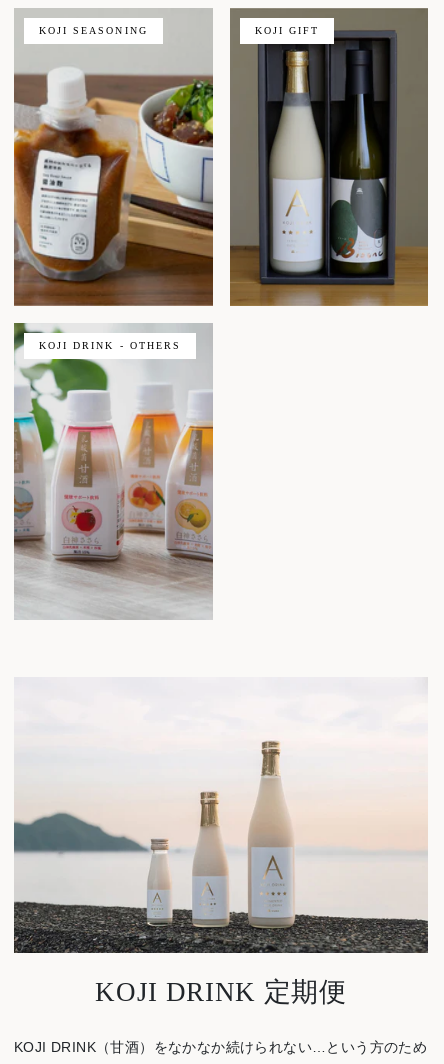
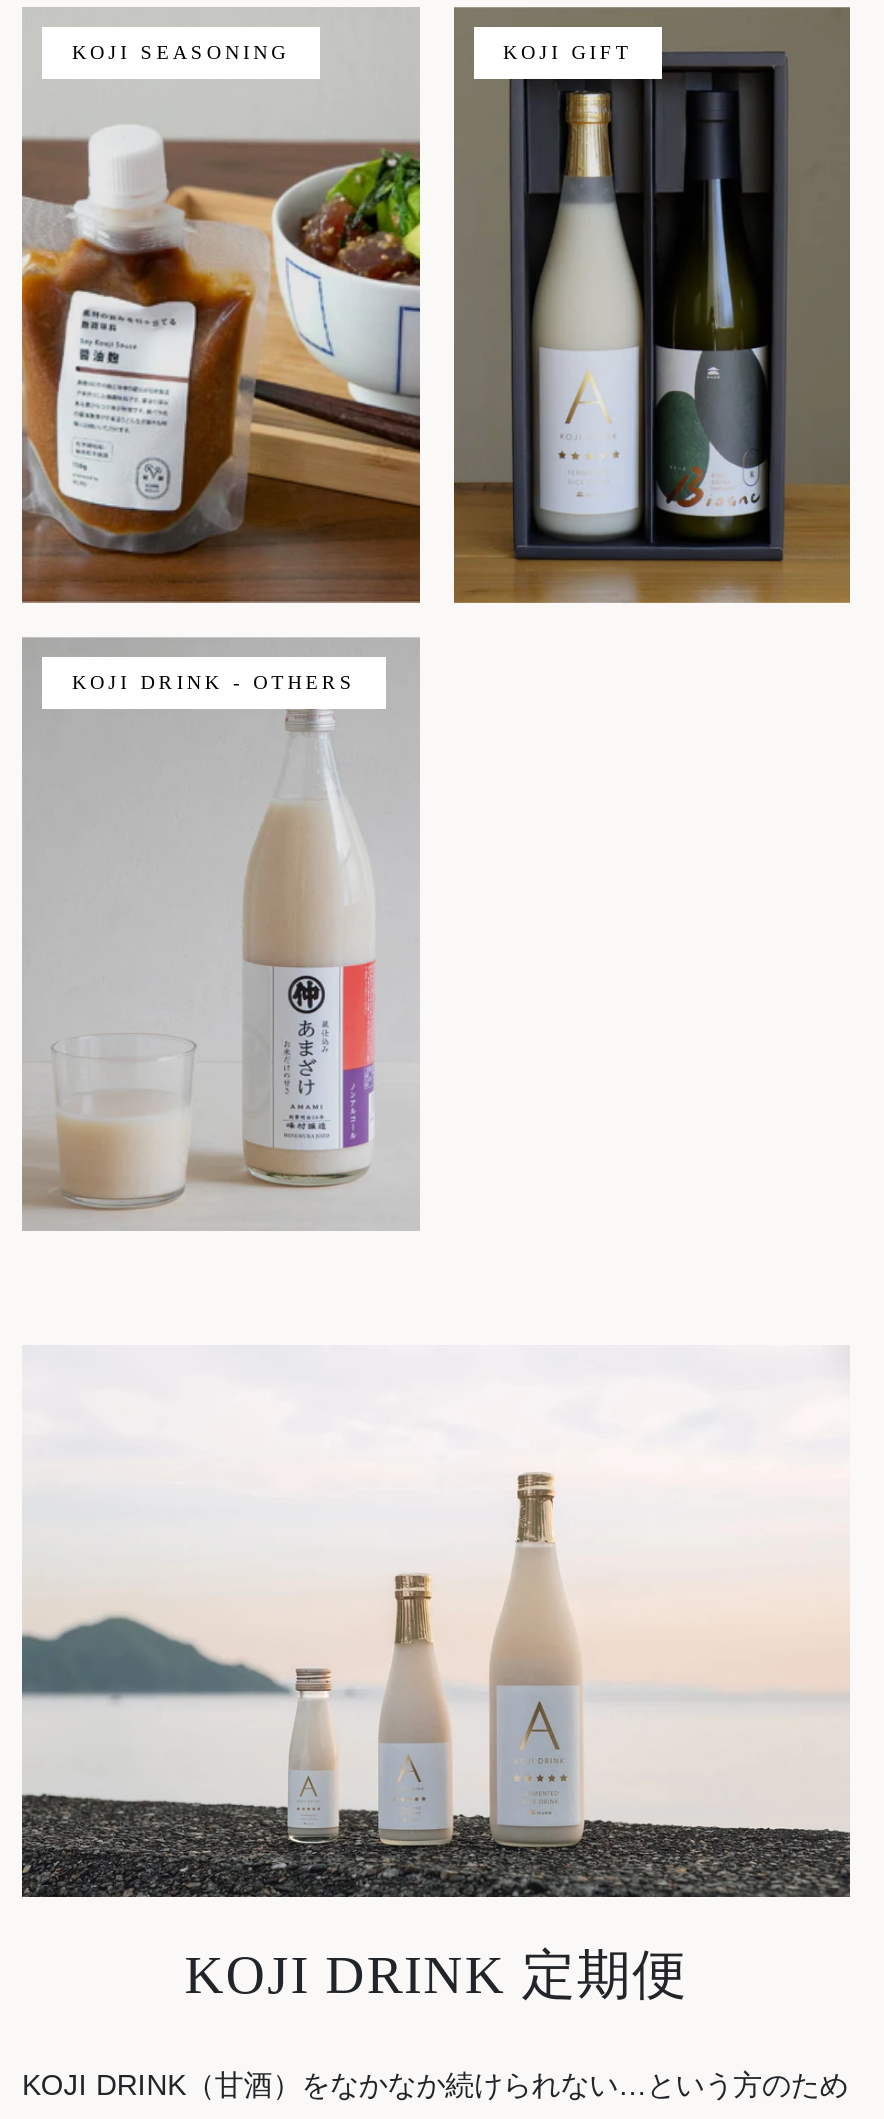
- [image]
+ [image]
